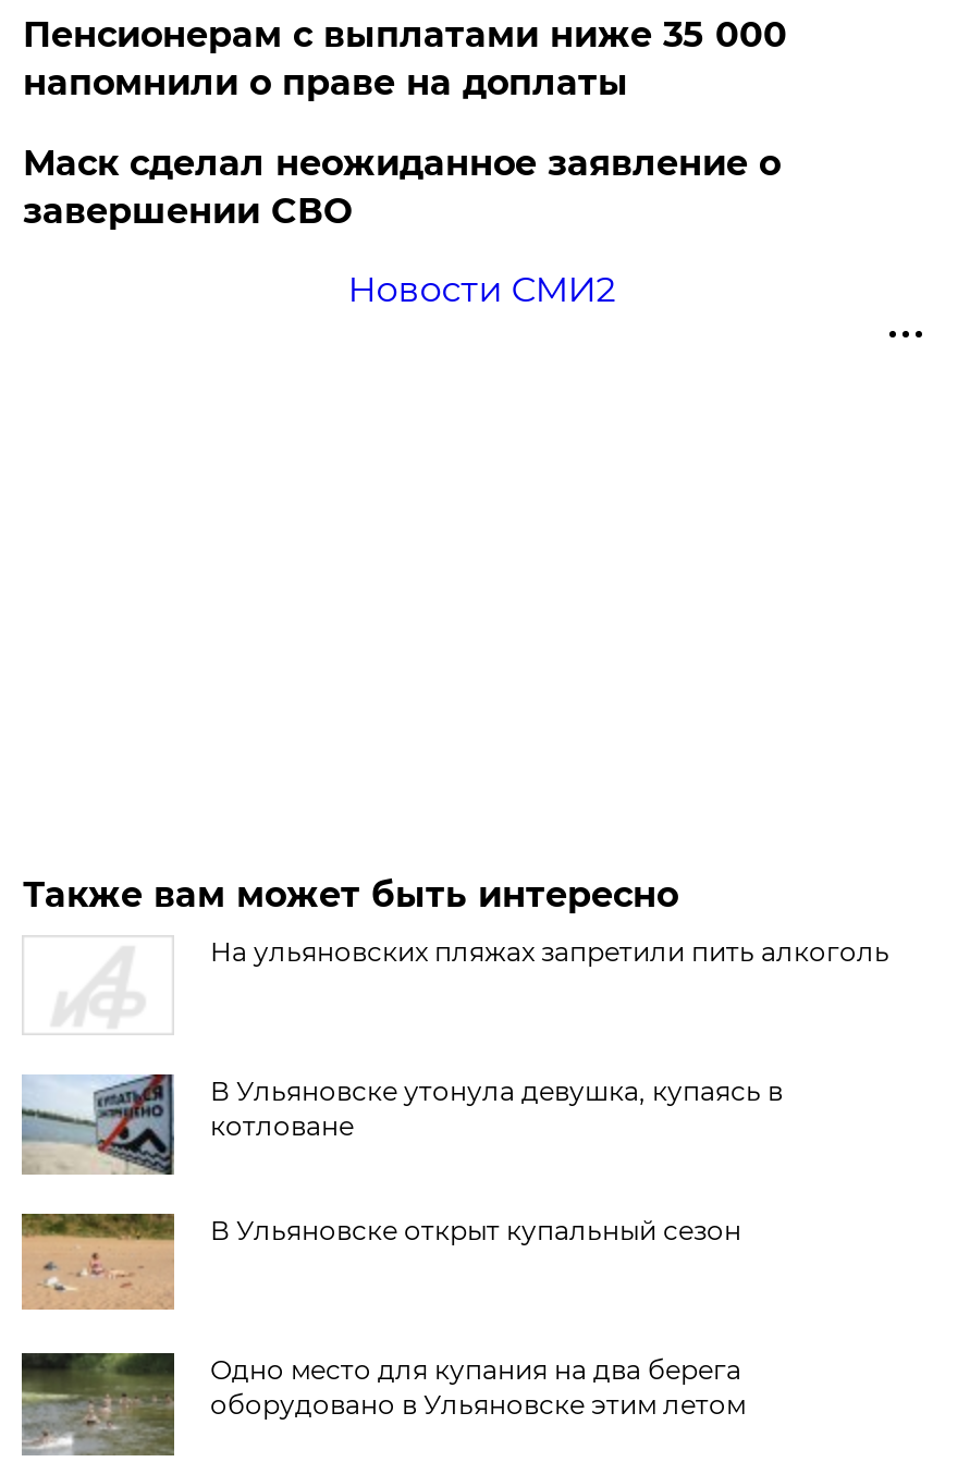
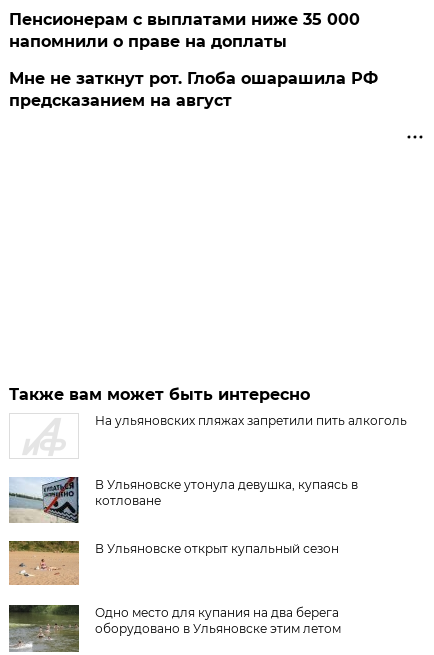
- Маск сделал неожиданное заявление о
- завершении СВО
- Новости СМИ2
+ Мне не заткнут рот. Глоба ошарашила РФ
+ предсказанием на август
